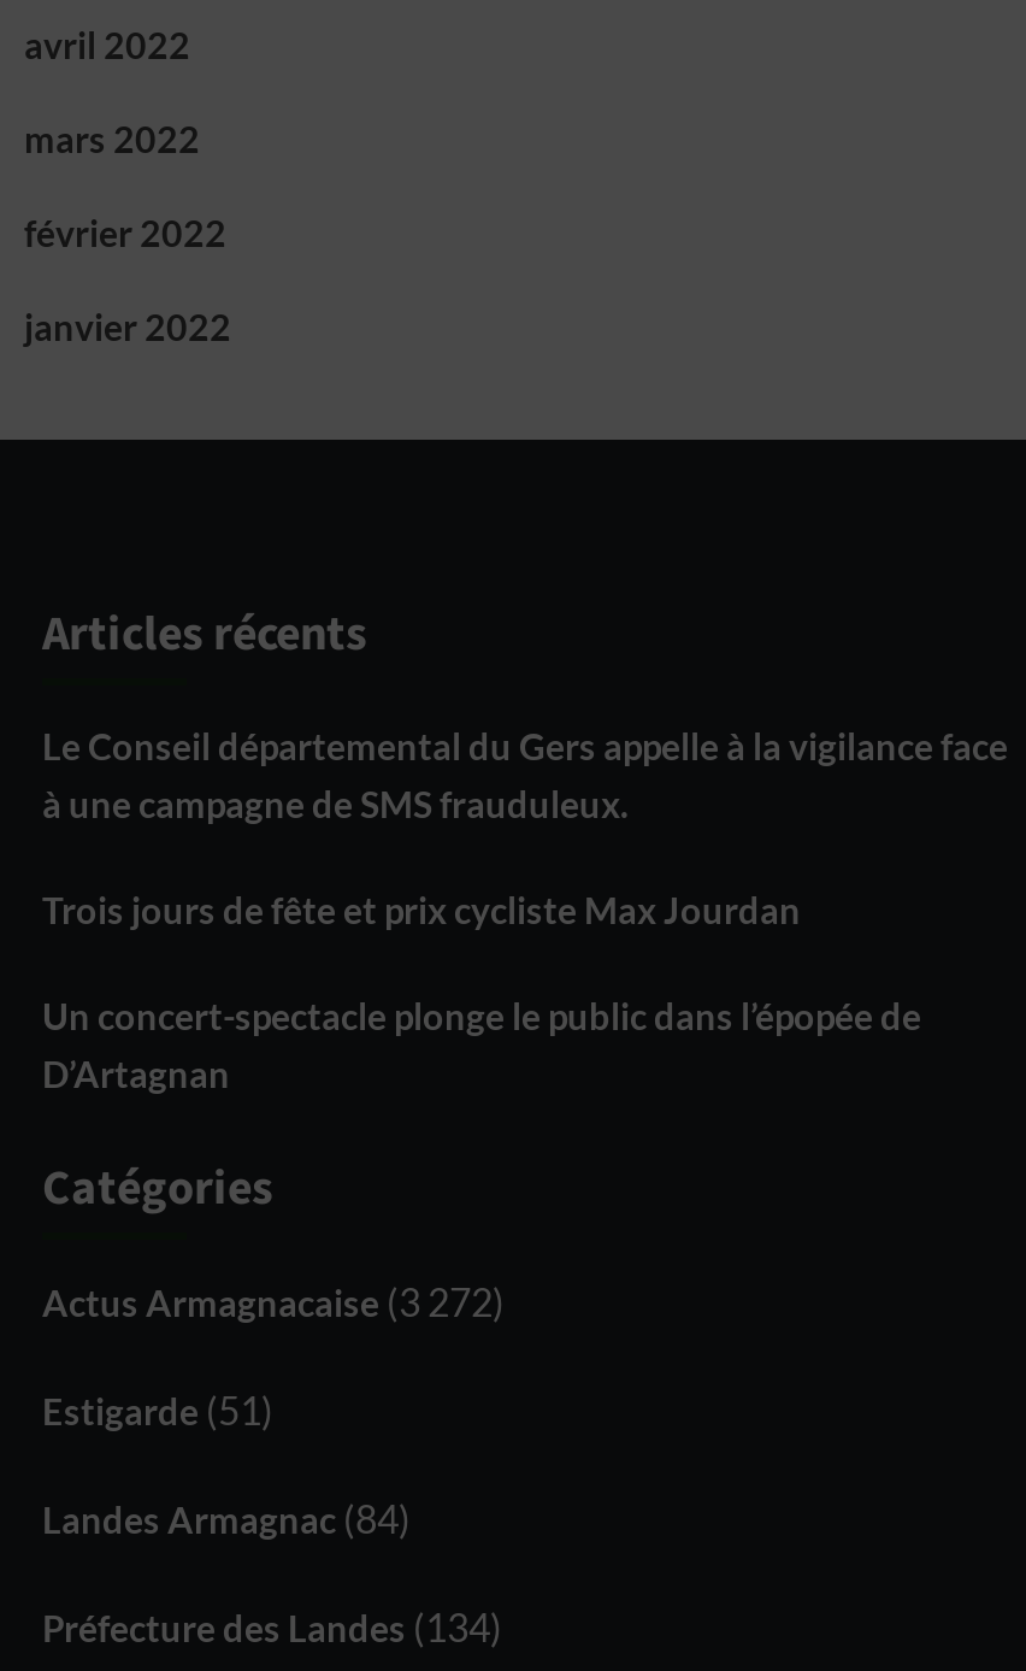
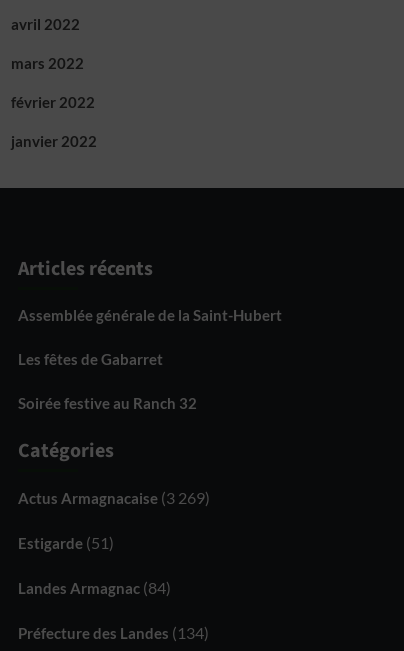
- Le Conseil départemental du Gers appelle à la vigilance face
- à une campagne de SMS frauduleux.
+ Assemblée générale de la Saint-Hubert

- Trois jours de fête et prix cycliste Max Jourdan
+ Les fêtes de Gabarret

- Un concert-spectacle plonge le public dans l’épopée de
- D’Artagnan
+ Soirée festive au Ranch 32

- Actus Armagnacaise (3 272)
+ Actus Armagnacaise (3 269)
